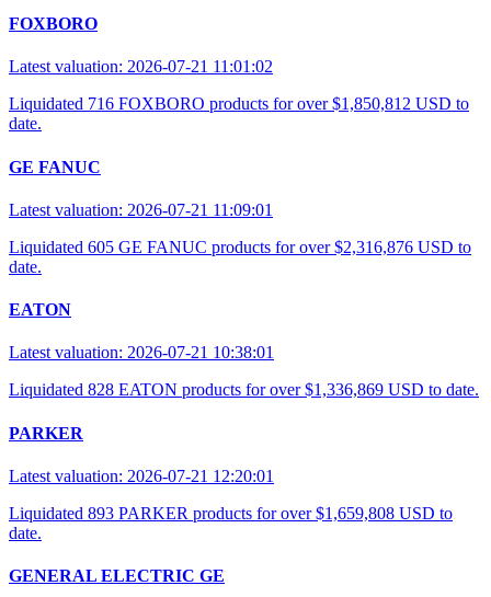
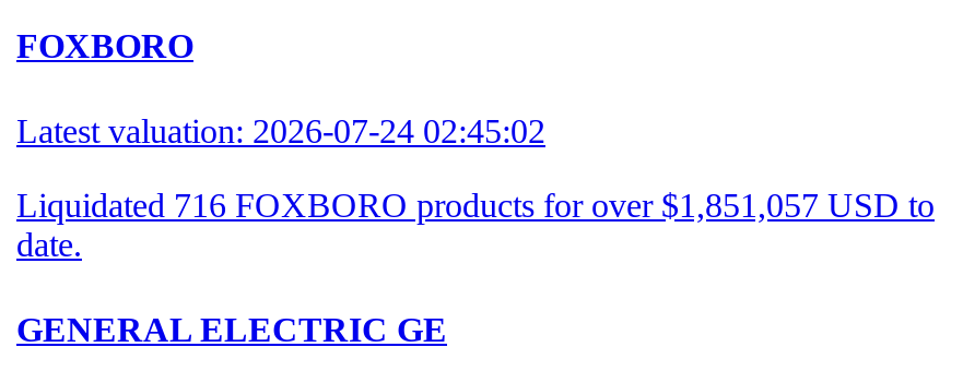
- Latest valuation: 2026-07-21 11:01:02
- Liquidated 716 FOXBORO products for over $1,850,812 USD to
- date.
- GE FANUC
- Latest valuation: 2026-07-21 11:09:01
- Liquidated 605 GE FANUC products for over $2,316,876 USD to
- date.
- EATON
- Latest valuation: 2026-07-21 10:38:01
- Liquidated 828 EATON products for over $1,336,869 USD to date.
- PARKER
- Latest valuation: 2026-07-21 12:20:01
- Liquidated 893 PARKER products for over $1,659,808 USD to
+ Latest valuation: 2026-07-24 02:45:02
+ Liquidated 716 FOXBORO products for over $1,851,057 USD to
